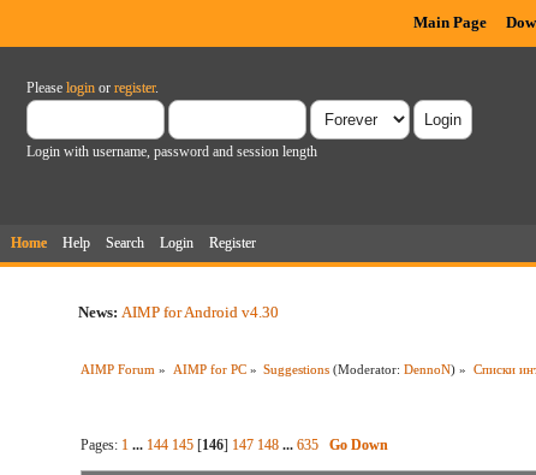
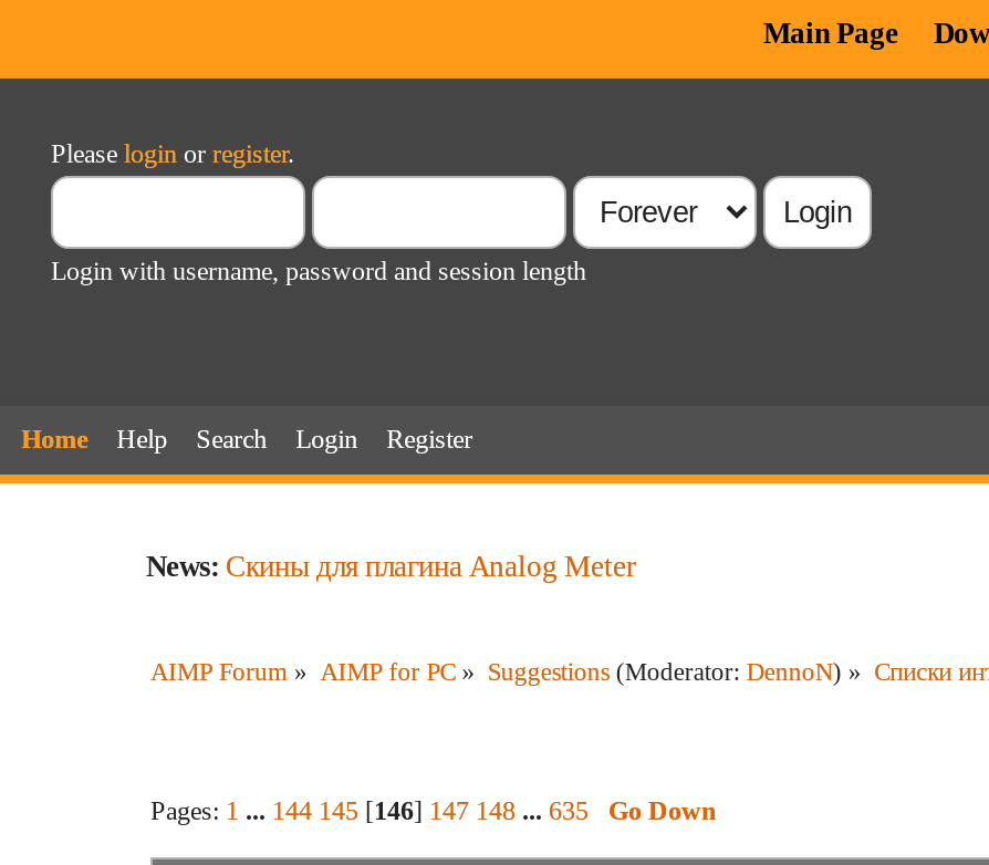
- News: AIMP for Android v4.30
+ News: Скины для плагина Analog Meter
